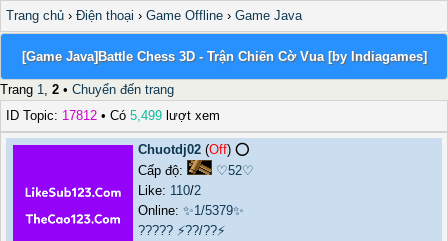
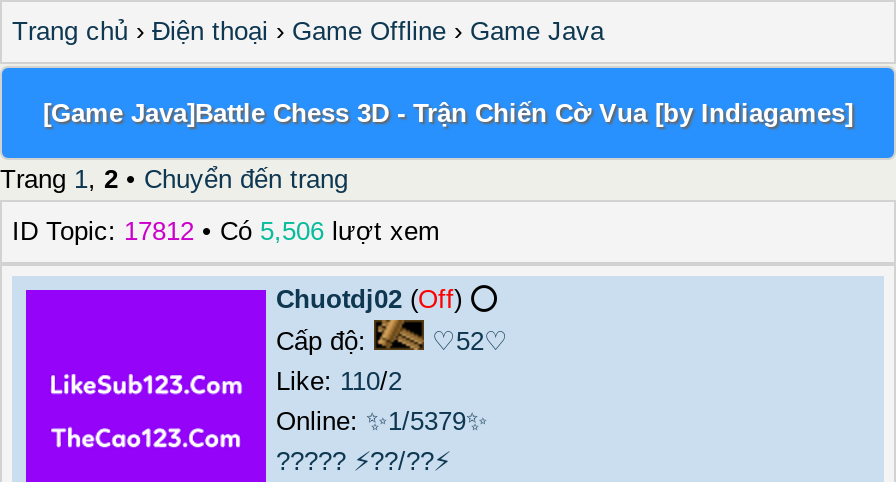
- ID Topic: 17812 • Có 5,499 lượt xem
+ ID Topic: 17812 • Có 5,506 lượt xem
